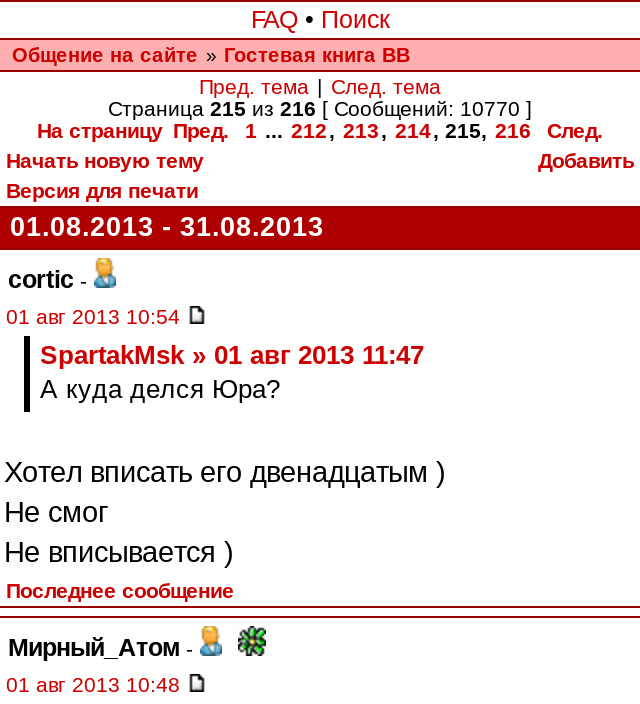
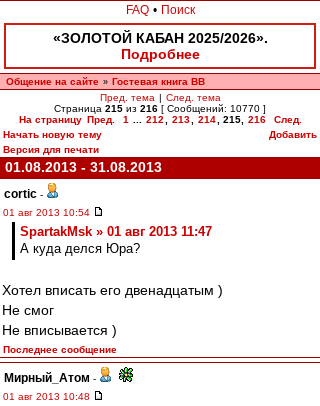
+ «ЗОЛОТОЙ КАБАН 2025/2026».
+ Подробнее
